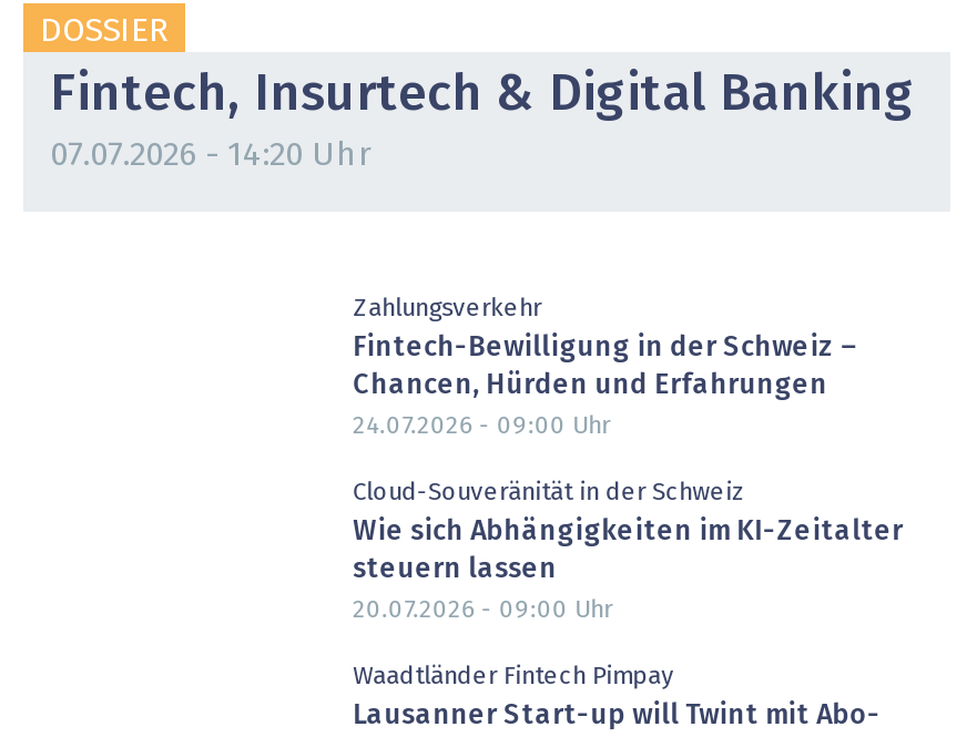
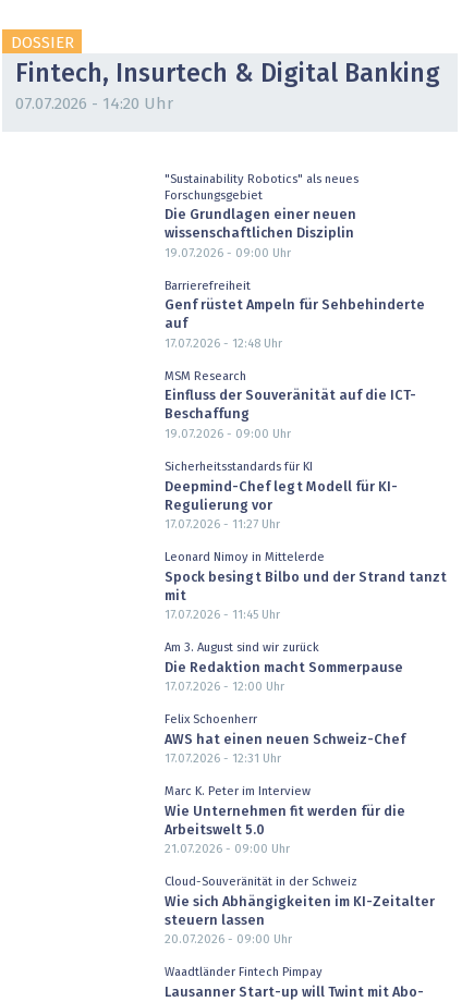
- Zahlungsverkehr
- Fintech-Bewilligung in der Schweiz –
- Chancen, Hürden und Erfahrungen
- 24.07.2026 - 09:00 Uhr
+ "Sustainability Robotics" als neues
+ Forschungsgebiet
+ Die Grundlagen einer neuen
+ wissenschaftlichen Disziplin
+ 19.07.2026 - 09:00 Uhr
+ Barrierefreiheit
+ Genf rüstet Ampeln für Sehbehinderte
+ auf
+ 17.07.2026 - 12:48 Uhr
+ MSM Research
+ Einfluss der Souveränität auf die ICT-
+ Beschaffung
+ 19.07.2026 - 09:00 Uhr
+ Sicherheitsstandards für KI
+ Deepmind-Chef legt Modell für KI-
+ Regulierung vor
+ 17.07.2026 - 11:27 Uhr
+ Leonard Nimoy in Mittelerde
+ Spock besingt Bilbo und der Strand tanzt
+ mit
+ 17.07.2026 - 11:45 Uhr
+ Am 3. August sind wir zurück
+ Die Redaktion macht Sommerpause
+ 17.07.2026 - 12:00 Uhr
+ Felix Schoenherr
+ AWS hat einen neuen Schweiz-Chef
+ 17.07.2026 - 12:31 Uhr
+ Marc K. Peter im Interview
+ Wie Unternehmen fit werden für die
+ Arbeitswelt 5.0
+ 21.07.2026 - 09:00 Uhr
